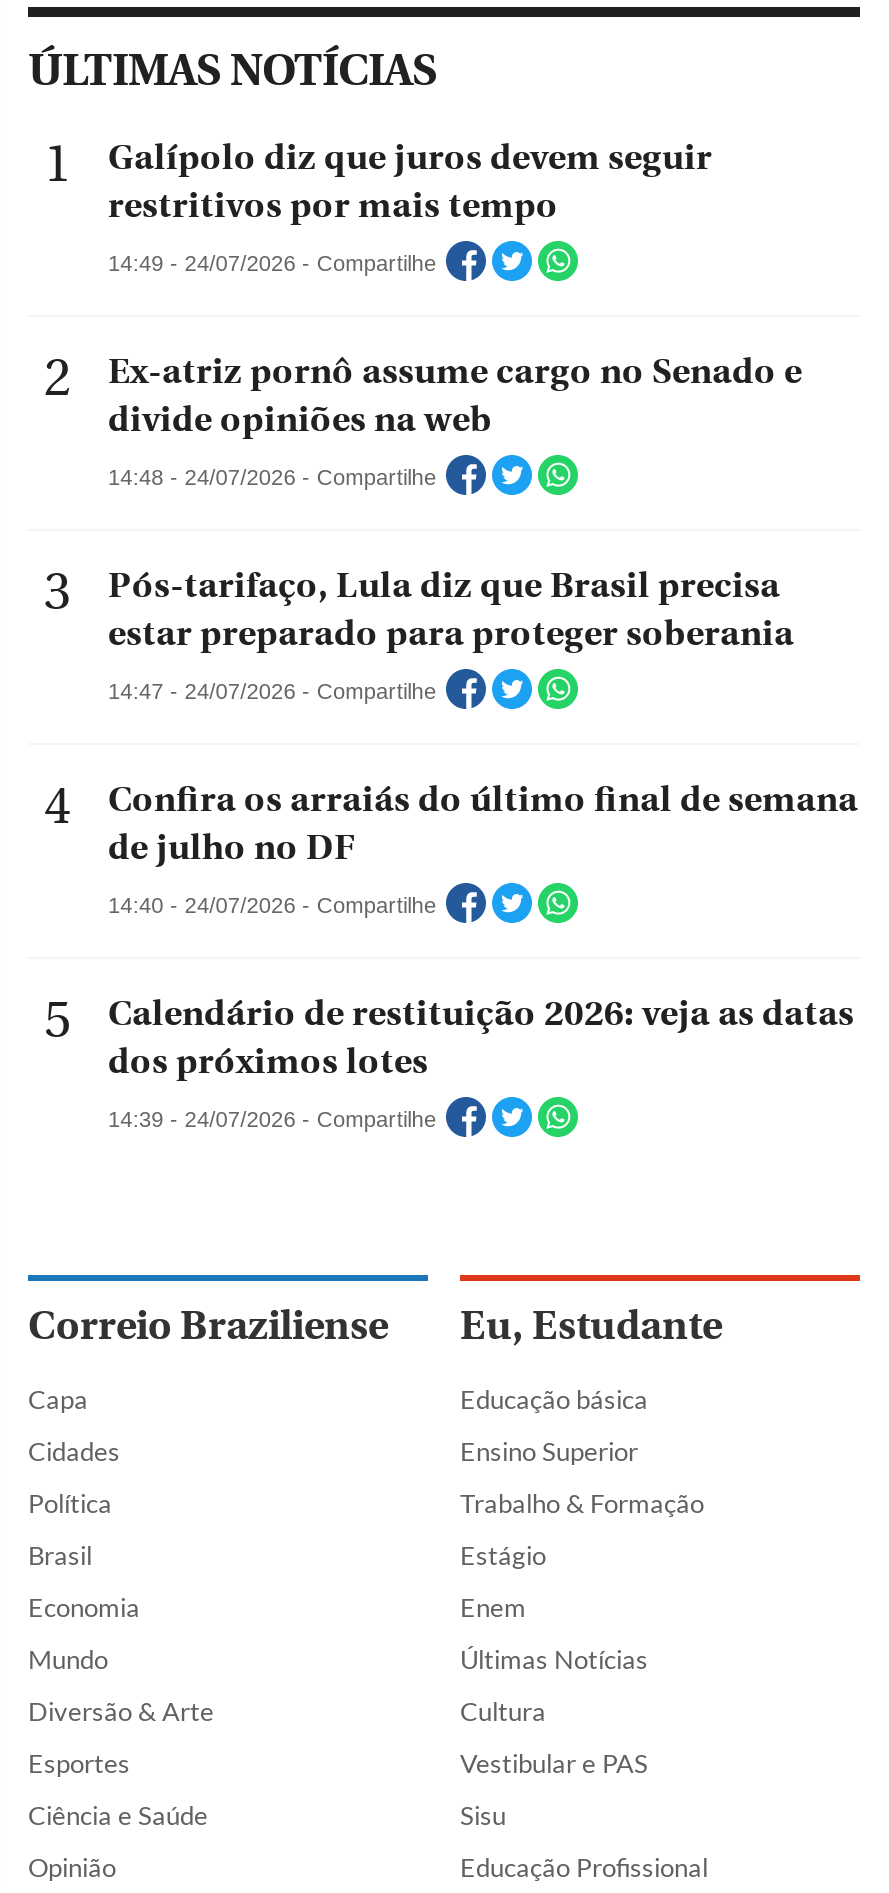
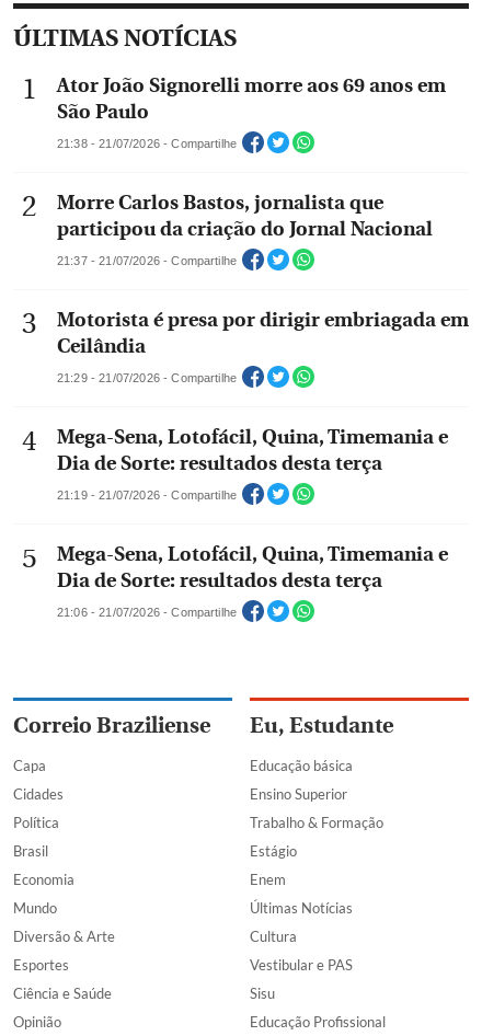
- Galípolo diz que juros devem seguir
- restritivos por mais tempo
+ Ator João Signorelli morre aos 69 anos em
+ São Paulo

- 14:49 - 24/07/2026 - Compartilhe
+ 21:38 - 21/07/2026 - Compartilhe

- Ex-atriz pornô assume cargo no Senado e
- divide opiniões na web
+ Morre Carlos Bastos, jornalista que
+ participou da criação do Jornal Nacional

- 14:48 - 24/07/2026 - Compartilhe
+ 21:37 - 21/07/2026 - Compartilhe

- Pós-tarifaço, Lula diz que Brasil precisa
- estar preparado para proteger soberania
+ Motorista é presa por dirigir embriagada em
+ Ceilândia

- 14:47 - 24/07/2026 - Compartilhe
+ 21:29 - 21/07/2026 - Compartilhe

- Confira os arraiás do último final de semana
- de julho no DF
+ Mega-Sena, Lotofácil, Quina, Timemania e
+ Dia de Sorte: resultados desta terça

- 14:40 - 24/07/2026 - Compartilhe
+ 21:19 - 21/07/2026 - Compartilhe

- Calendário de restituição 2026: veja as datas
- dos próximos lotes
+ Mega-Sena, Lotofácil, Quina, Timemania e
+ Dia de Sorte: resultados desta terça

- 14:39 - 24/07/2026 - Compartilhe
+ 21:06 - 21/07/2026 - Compartilhe
